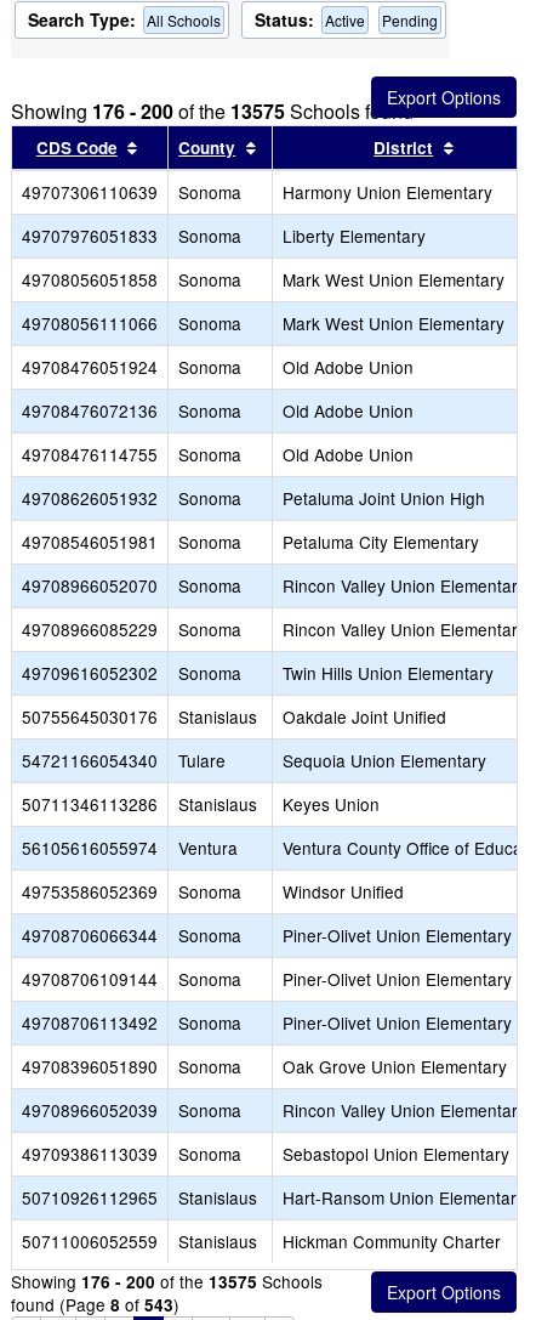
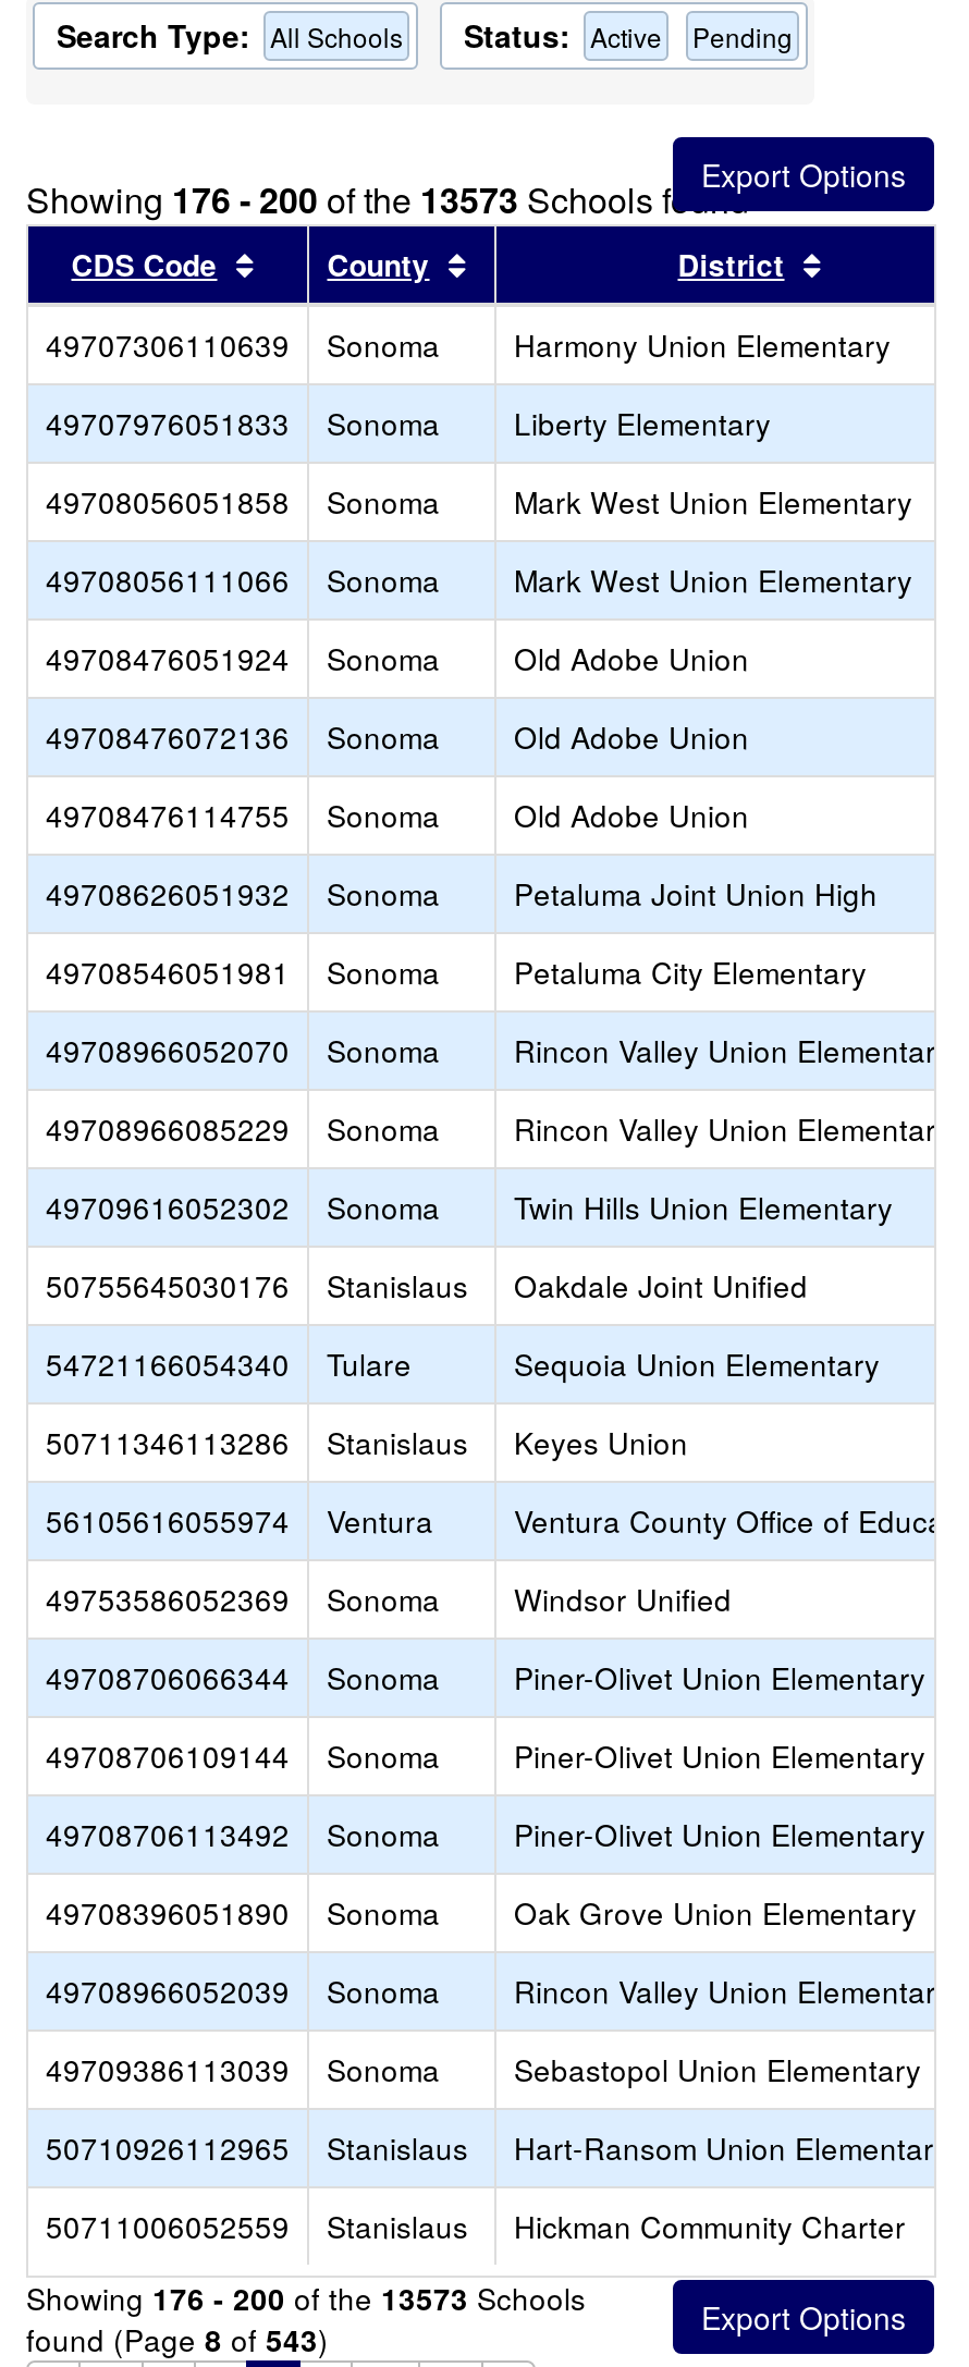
- Showing 176 - 200 of the 13575 Schools found
+ Showing 176 - 200 of the 13573 Schools found

- Showing 176 - 200 of the 13575 Schools
+ Showing 176 - 200 of the 13573 Schools
